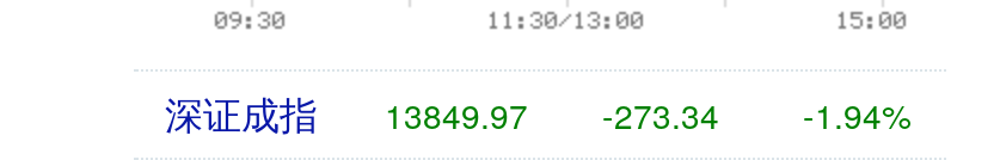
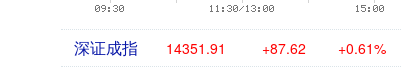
- 13849.97
+ 14351.91

- -273.34
+ +87.62

- -1.94%
+ +0.61%
